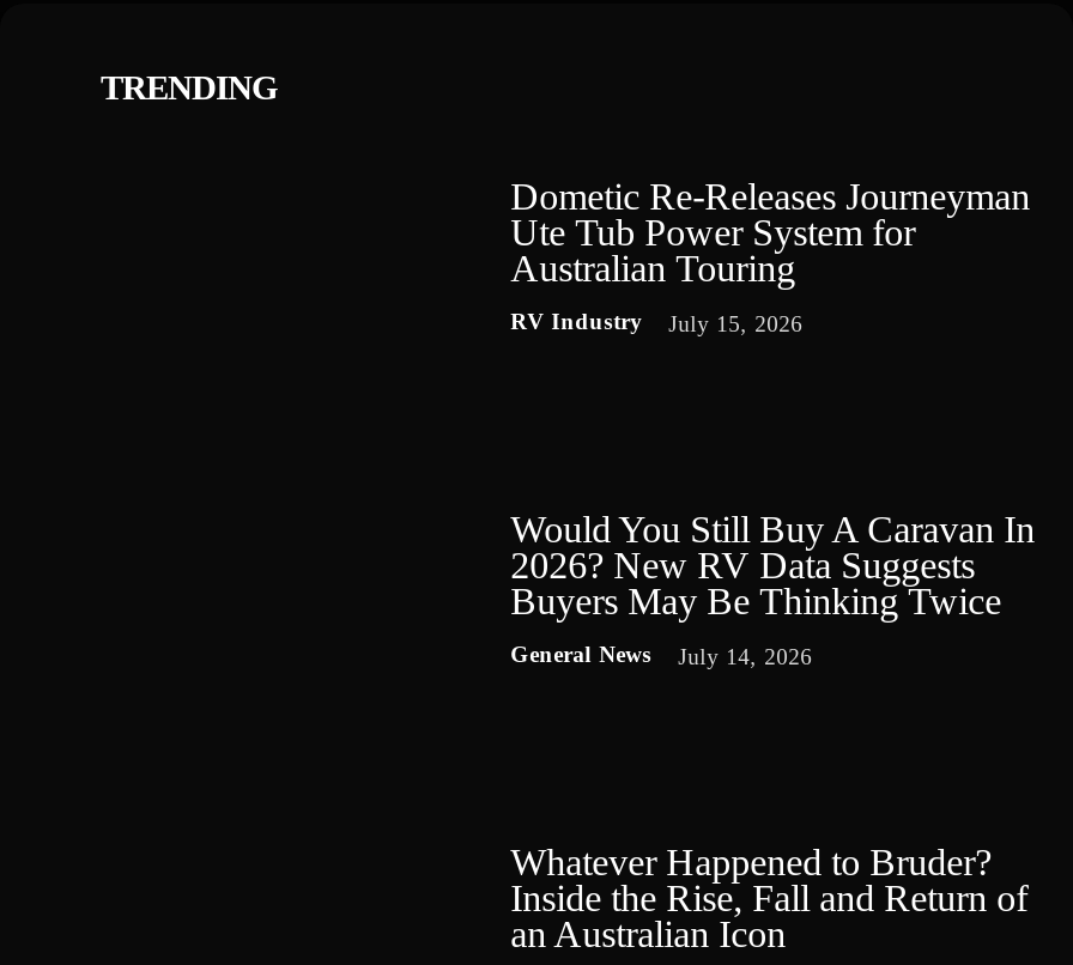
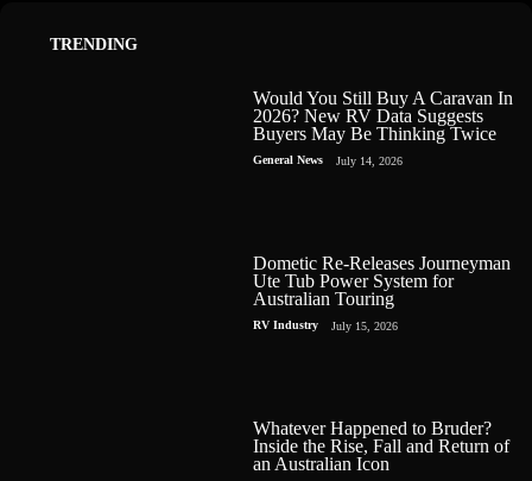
moved down: Dometic Re-Releases Journeyman | Ute Tub Power System for | Australian Touring | RV Industry | July 15, 2026

moved up: Would You Still Buy A Caravan In | 2026? New RV Data Suggests | Buyers May Be Thinking Twice | General News | July 14, 2026
